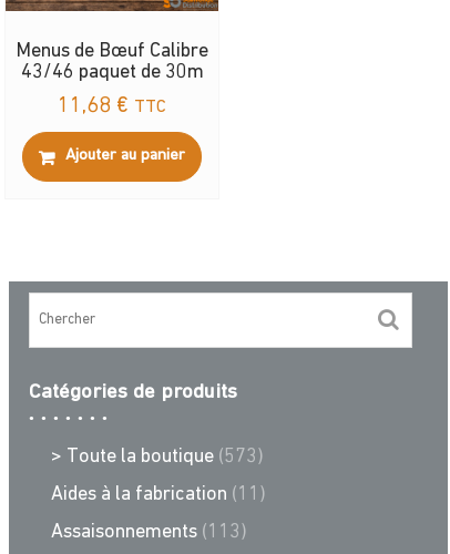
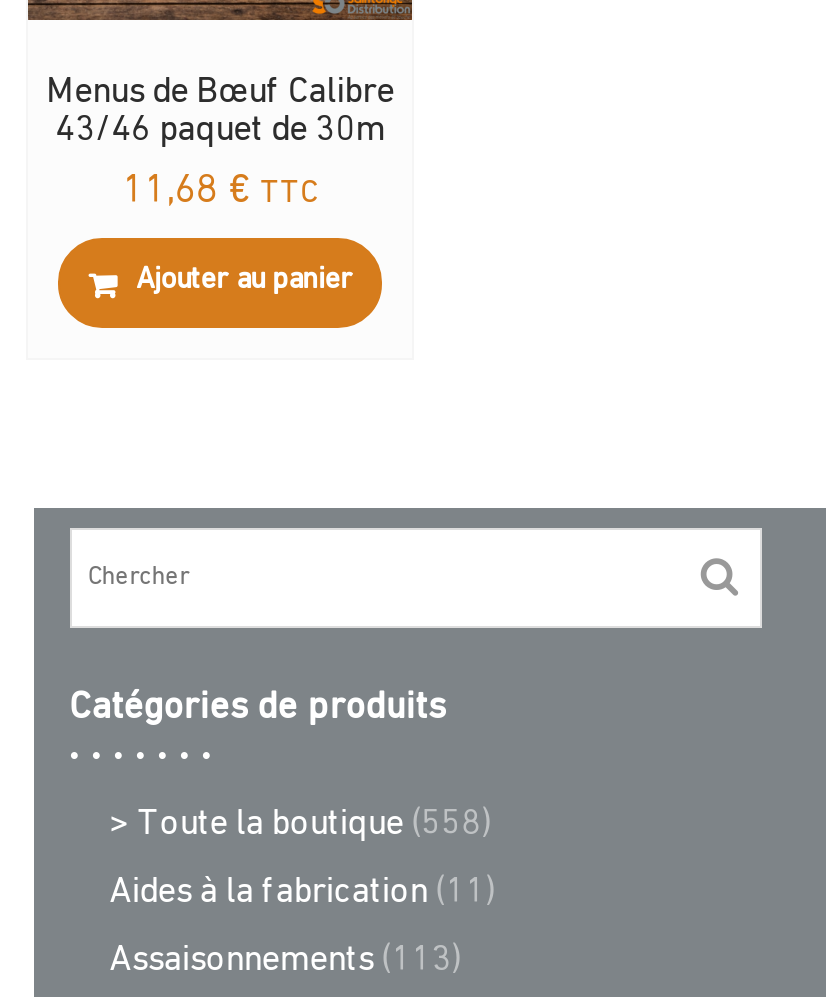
- > Toute la boutique (573)
+ > Toute la boutique (558)
